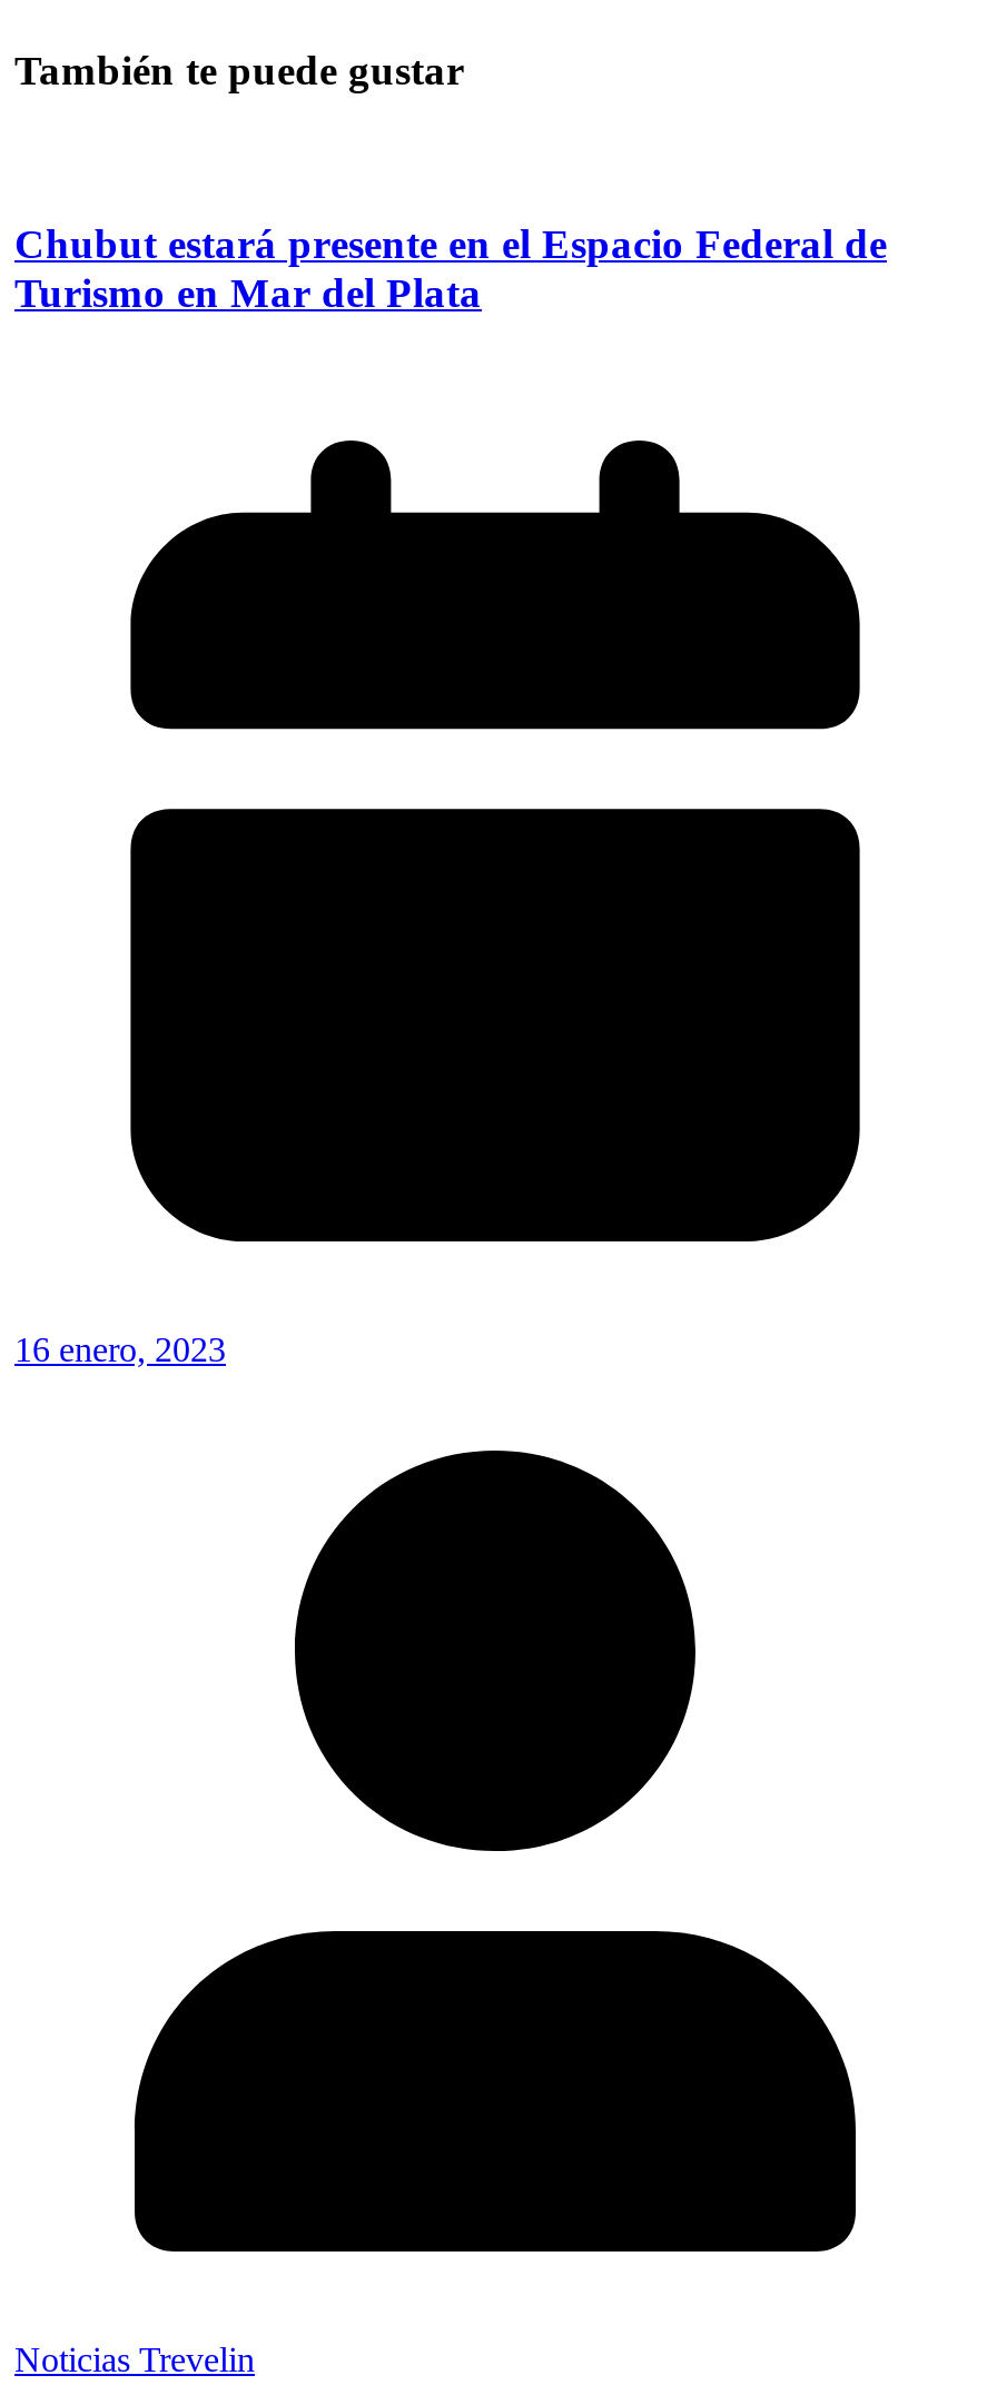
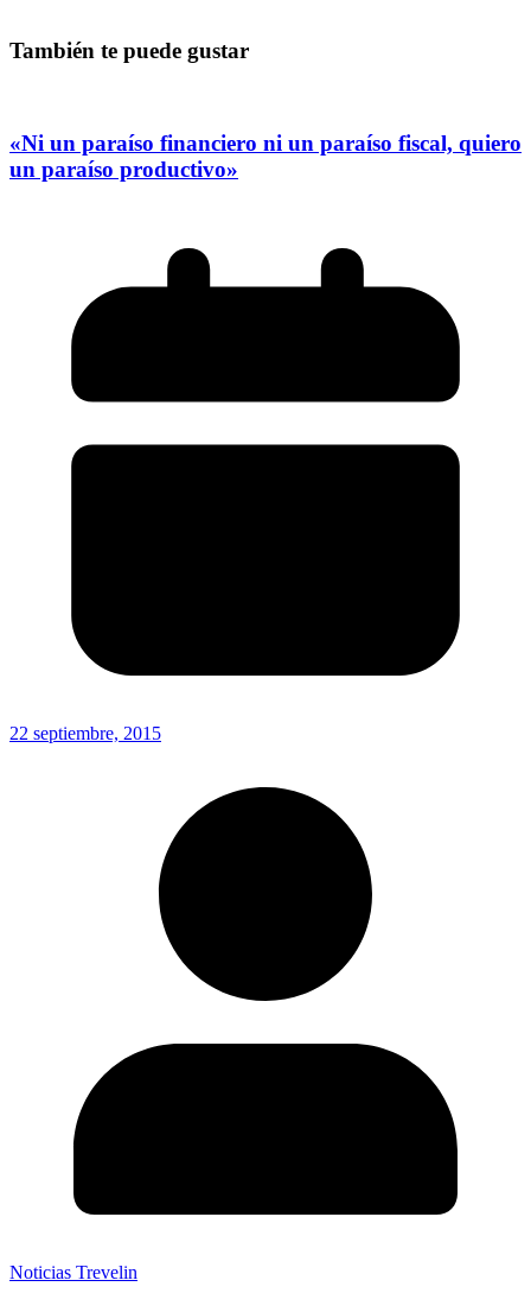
- Chubut estará presente en el Espacio Federal de
- Turismo en Mar del Plata
+ «Ni un paraíso financiero ni un paraíso fiscal, quiero
+ un paraíso productivo»

- 16 enero, 2023
+ 22 septiembre, 2015
